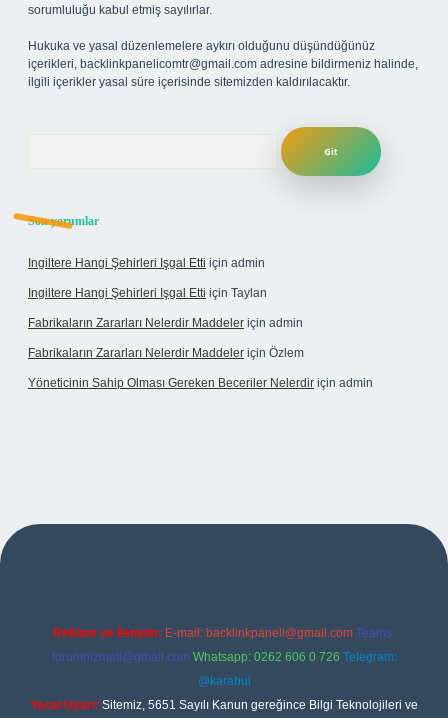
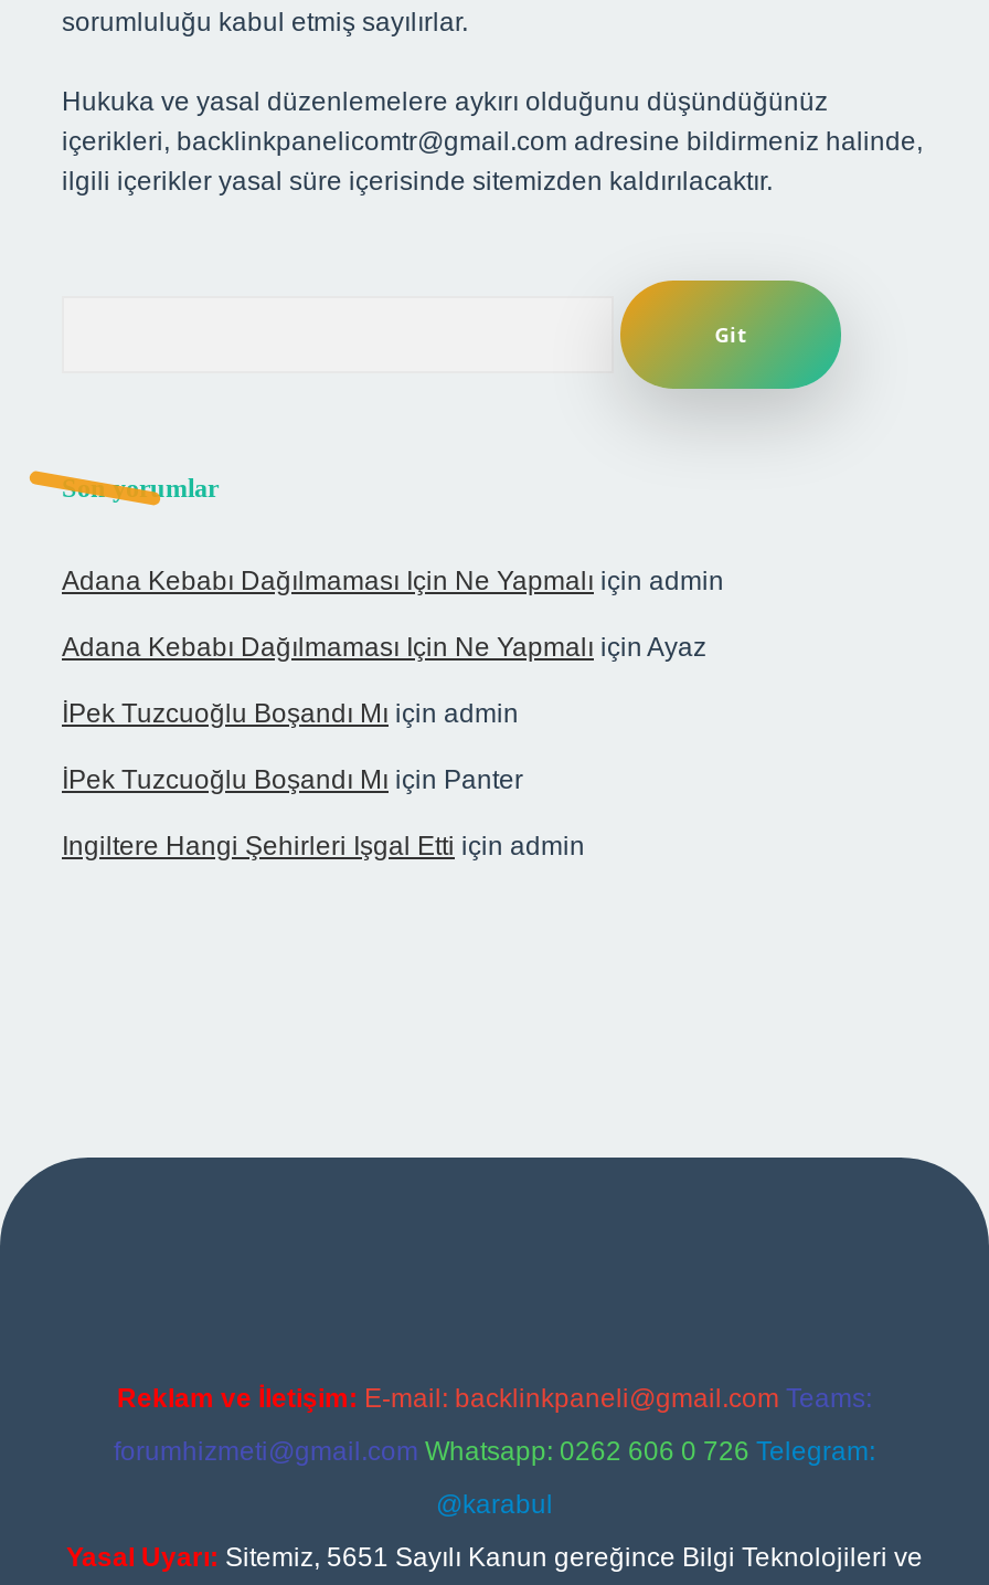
+ Adana Kebabı Dağılmaması Için Ne Yapmalı için admin
+ Adana Kebabı Dağılmaması Için Ne Yapmalı için Ayaz
+ İPek Tuzcuoğlu Boşandı Mı için admin
+ İPek Tuzcuoğlu Boşandı Mı için Panter

moved down: Ingiltere Hangi Şehirleri Işgal Etti için admin

- Ingiltere Hangi Şehirleri Işgal Etti için Taylan
- Fabrikaların Zararları Nelerdir Maddeler için admin
- Fabrikaların Zararları Nelerdir Maddeler için Özlem
- Yöneticinin Sahip Olması Gereken Beceriler Nelerdir için admin
